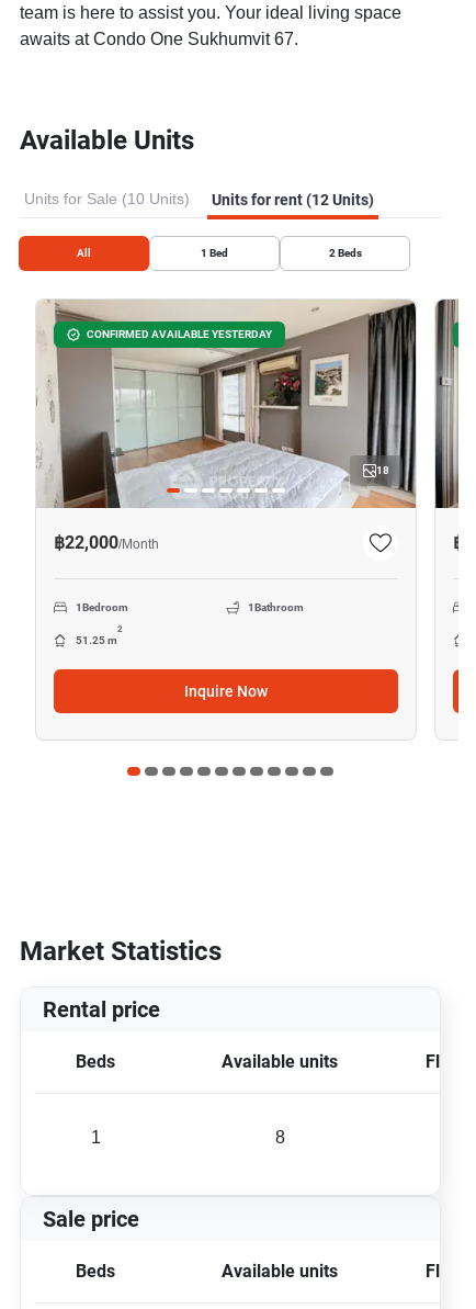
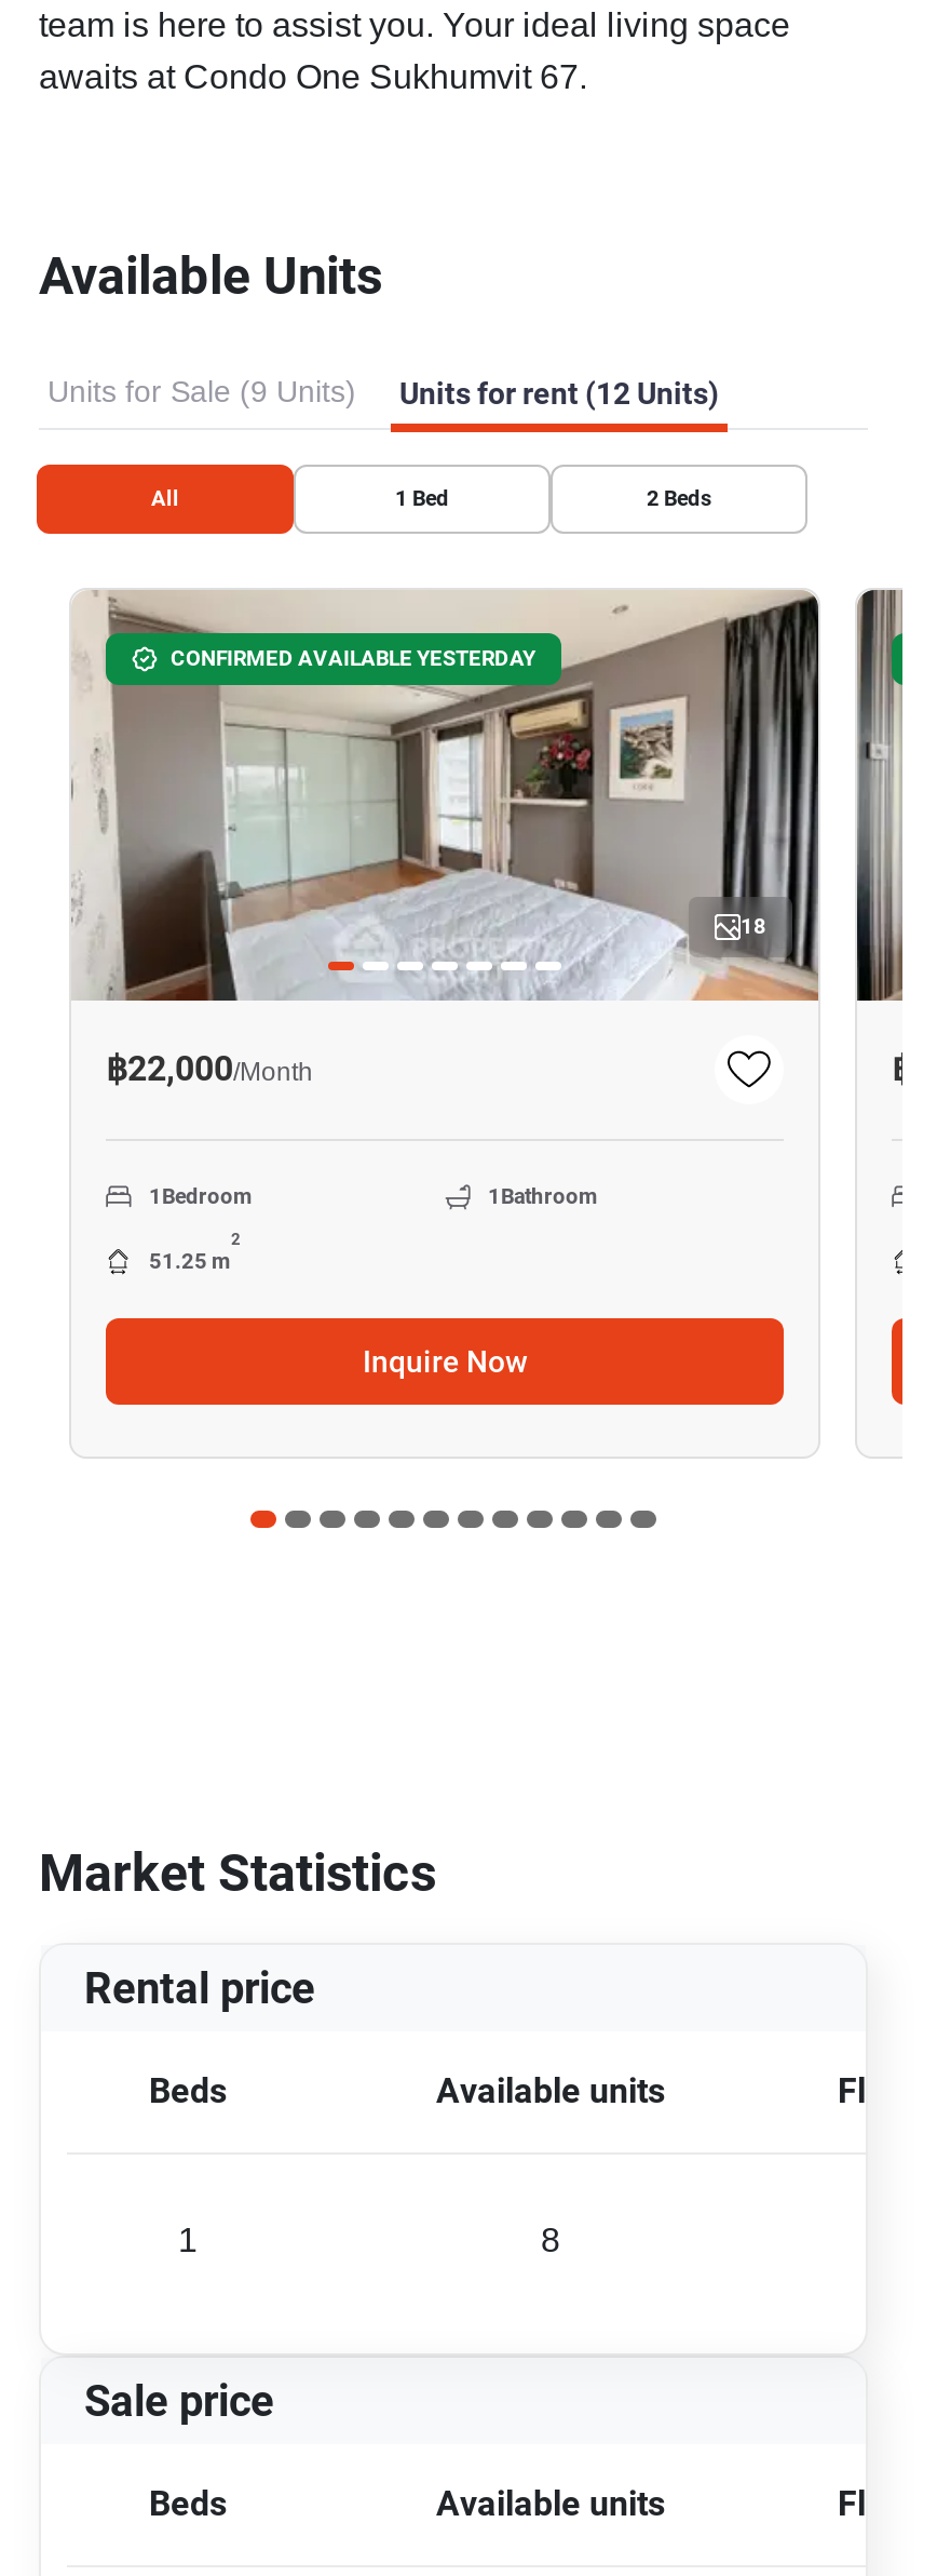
- Units for Sale (10 Units)
+ Units for Sale (9 Units)
